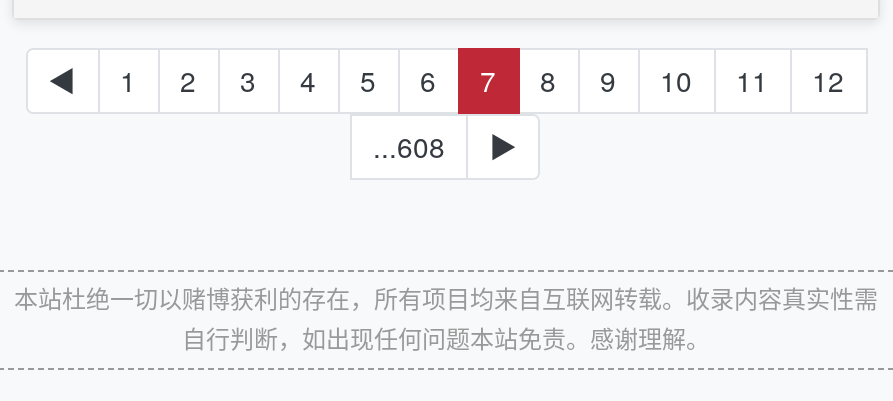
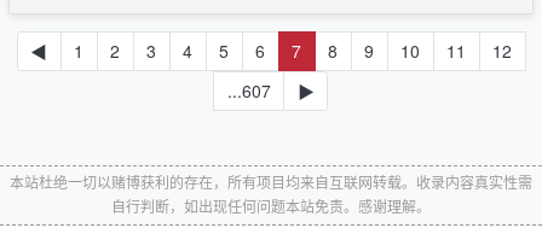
- ...608
+ ...607
